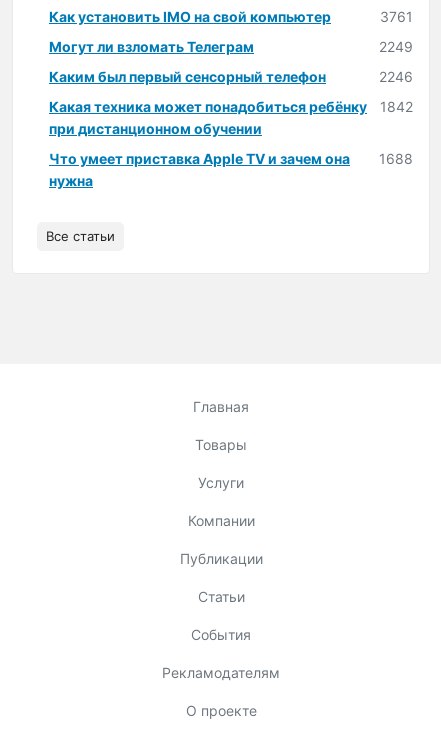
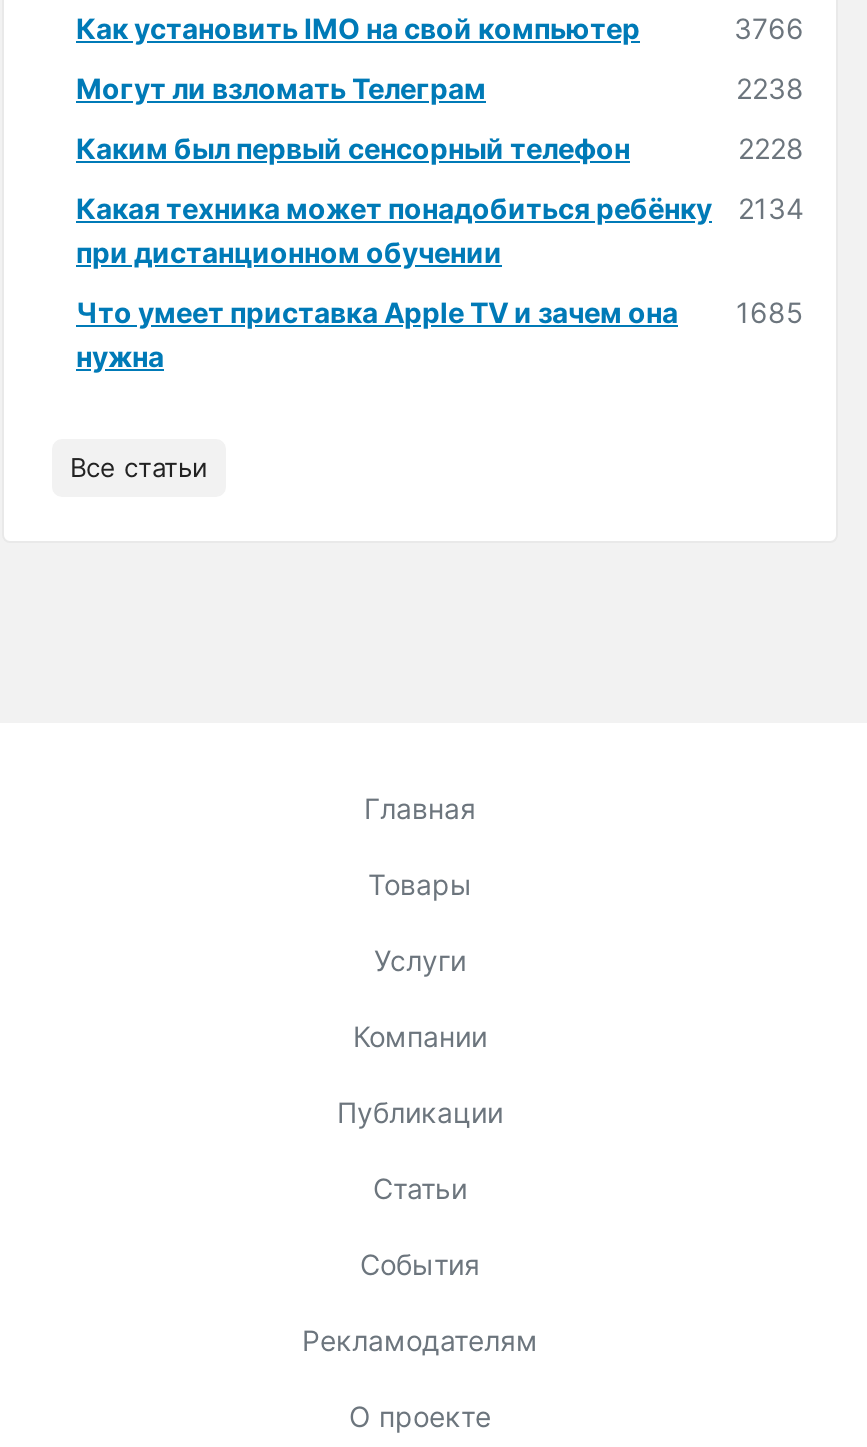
- 3761
+ 3766

- 2249
+ 2238

- 2246
+ 2228

- Какая техника может понадобиться ребёнку 1842
+ Какая техника может понадобиться ребёнку 2134

- Что умеет приставка Apple TV и зачем она 1688
+ Что умеет приставка Apple TV и зачем она 1685
